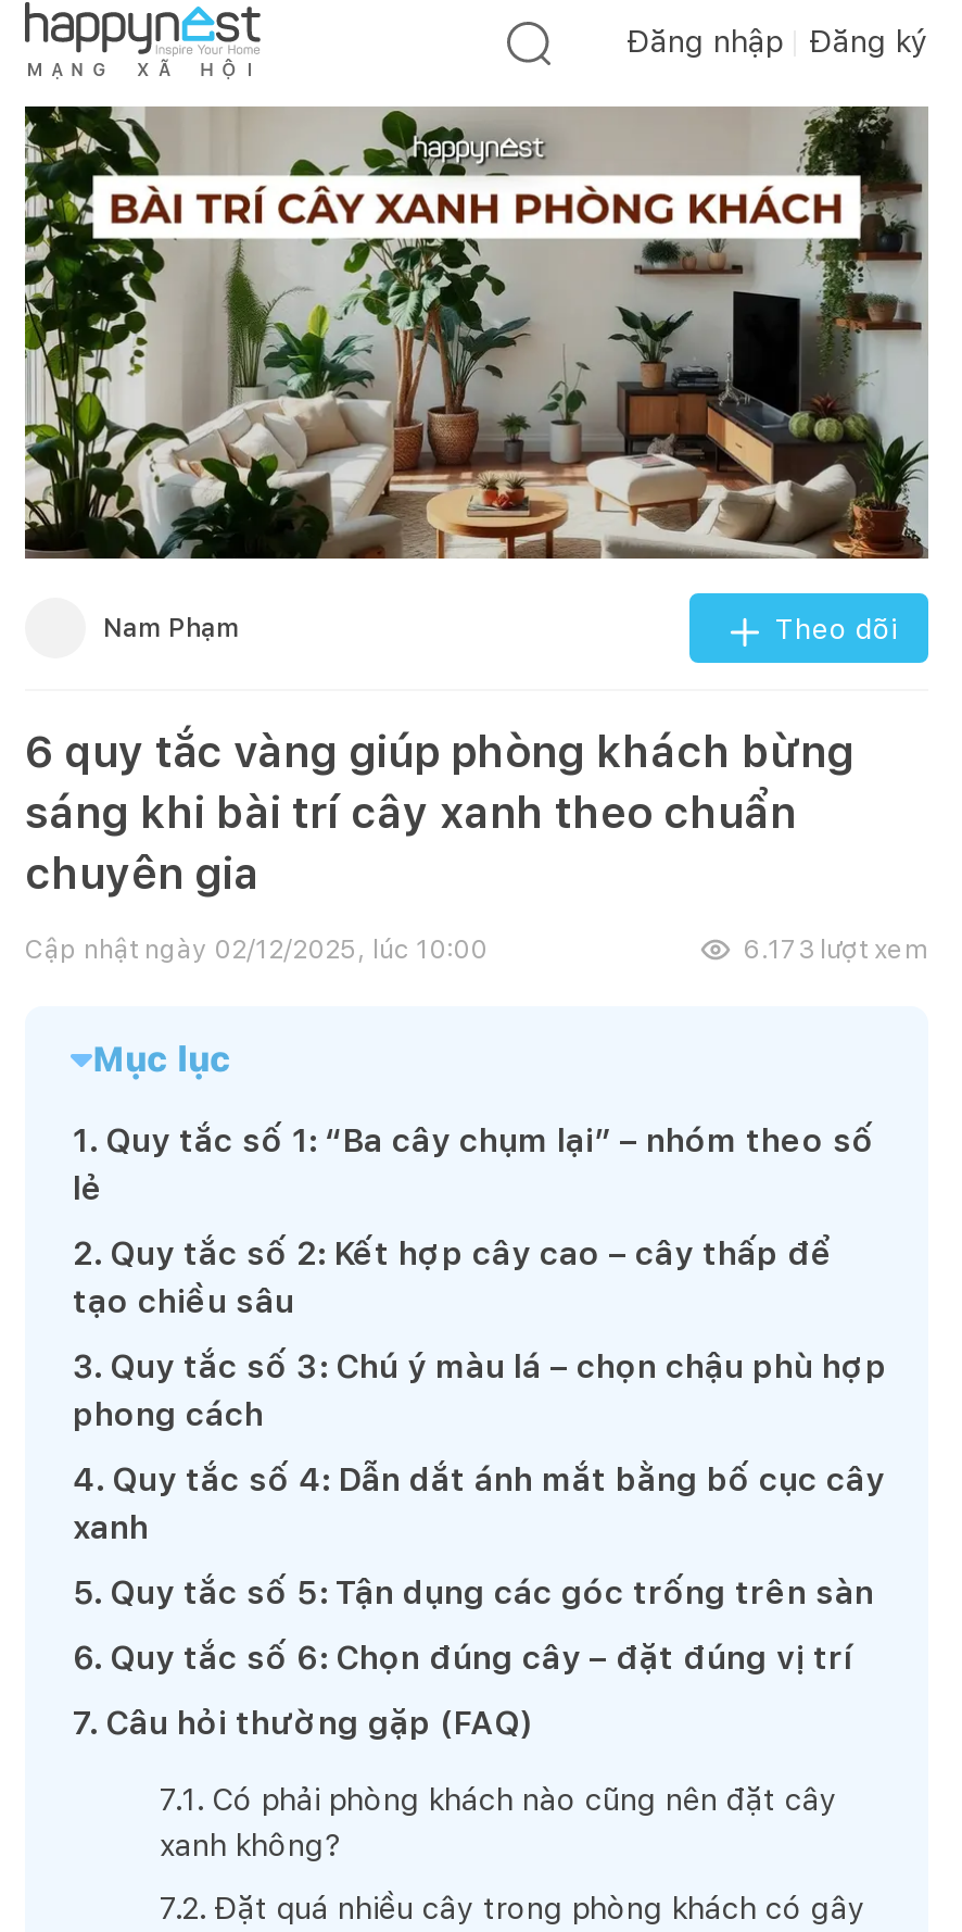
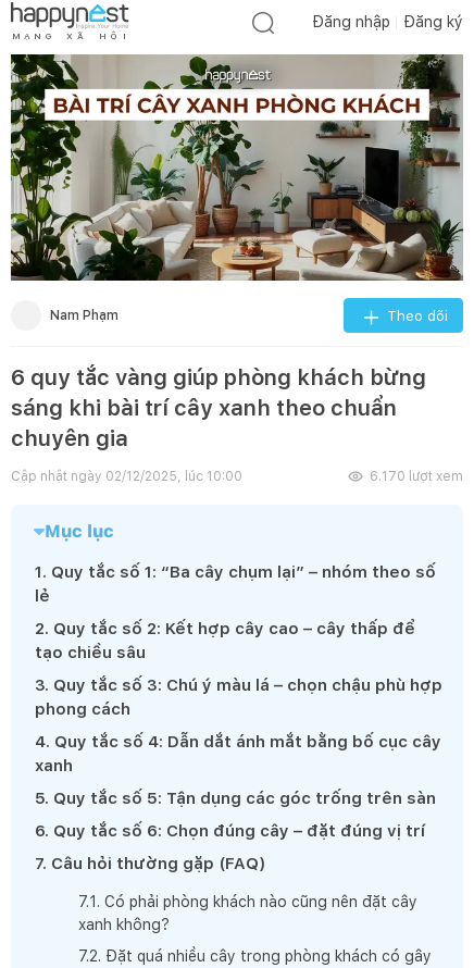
- 6.173 lượt xem
+ 6.170 lượt xem
